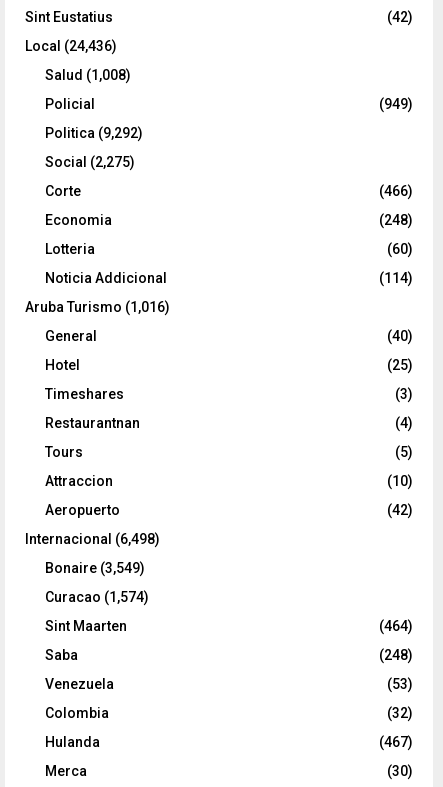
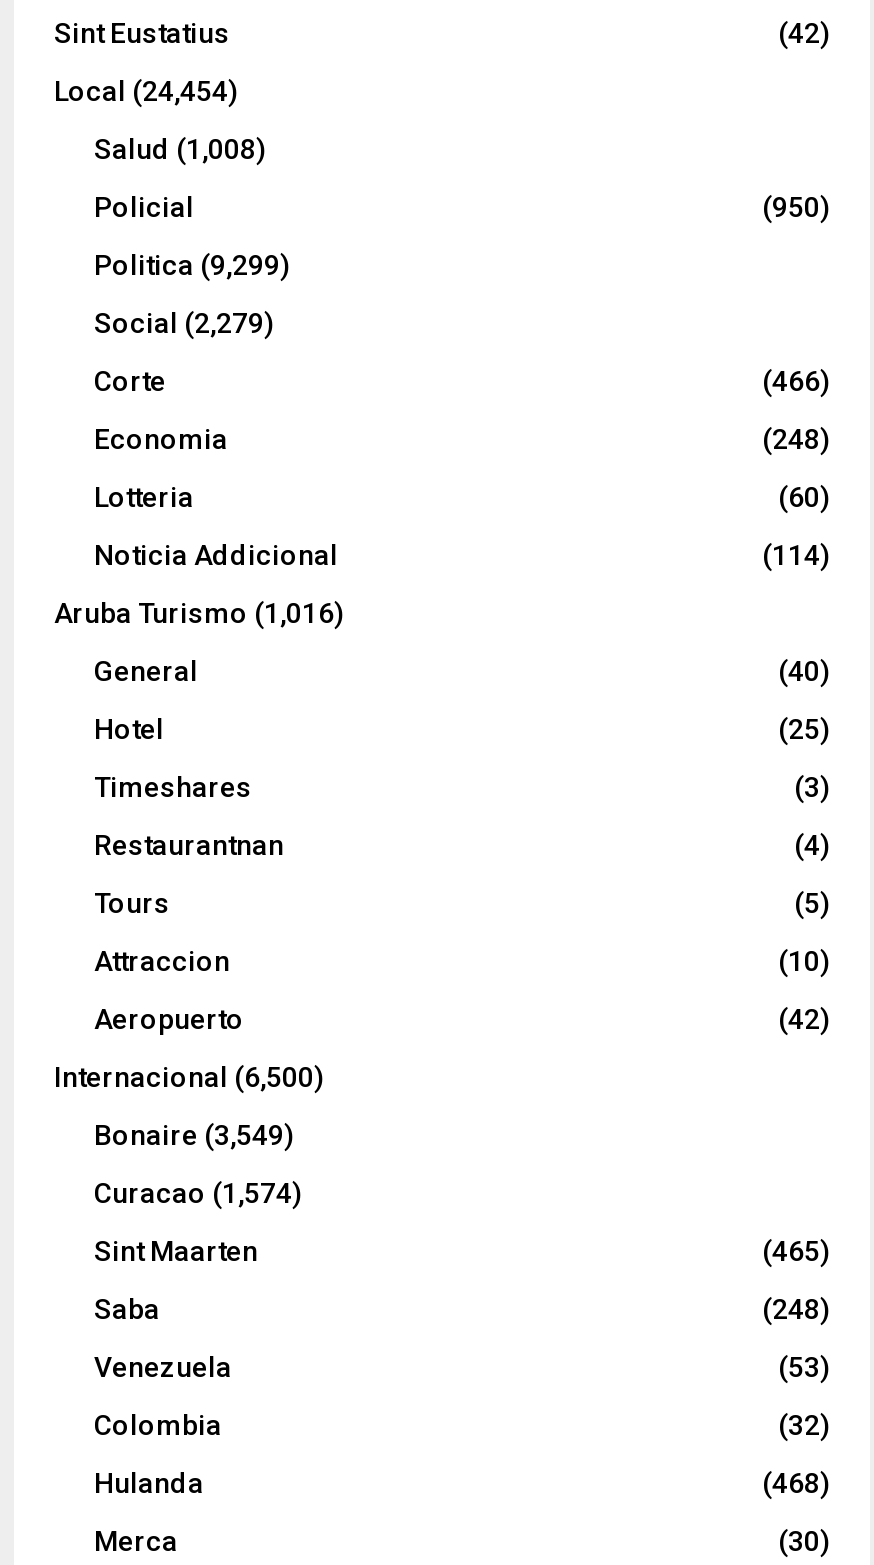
- Local (24,436)
+ Local (24,454)

- (949)
+ (950)

- Politica (9,292)
+ Politica (9,299)

- Social (2,275)
+ Social (2,279)

- Internacional (6,498)
+ Internacional (6,500)

- (464)
+ (465)

- (467)
+ (468)
